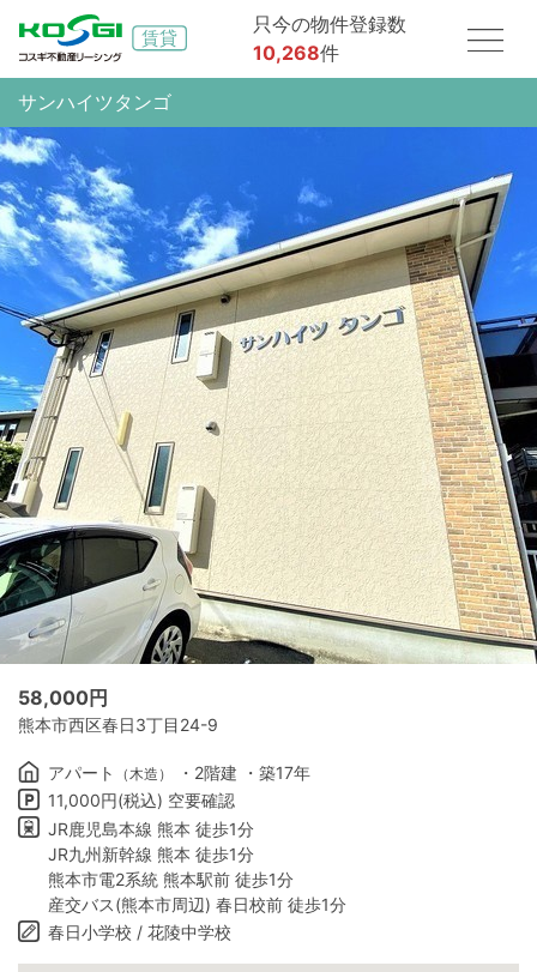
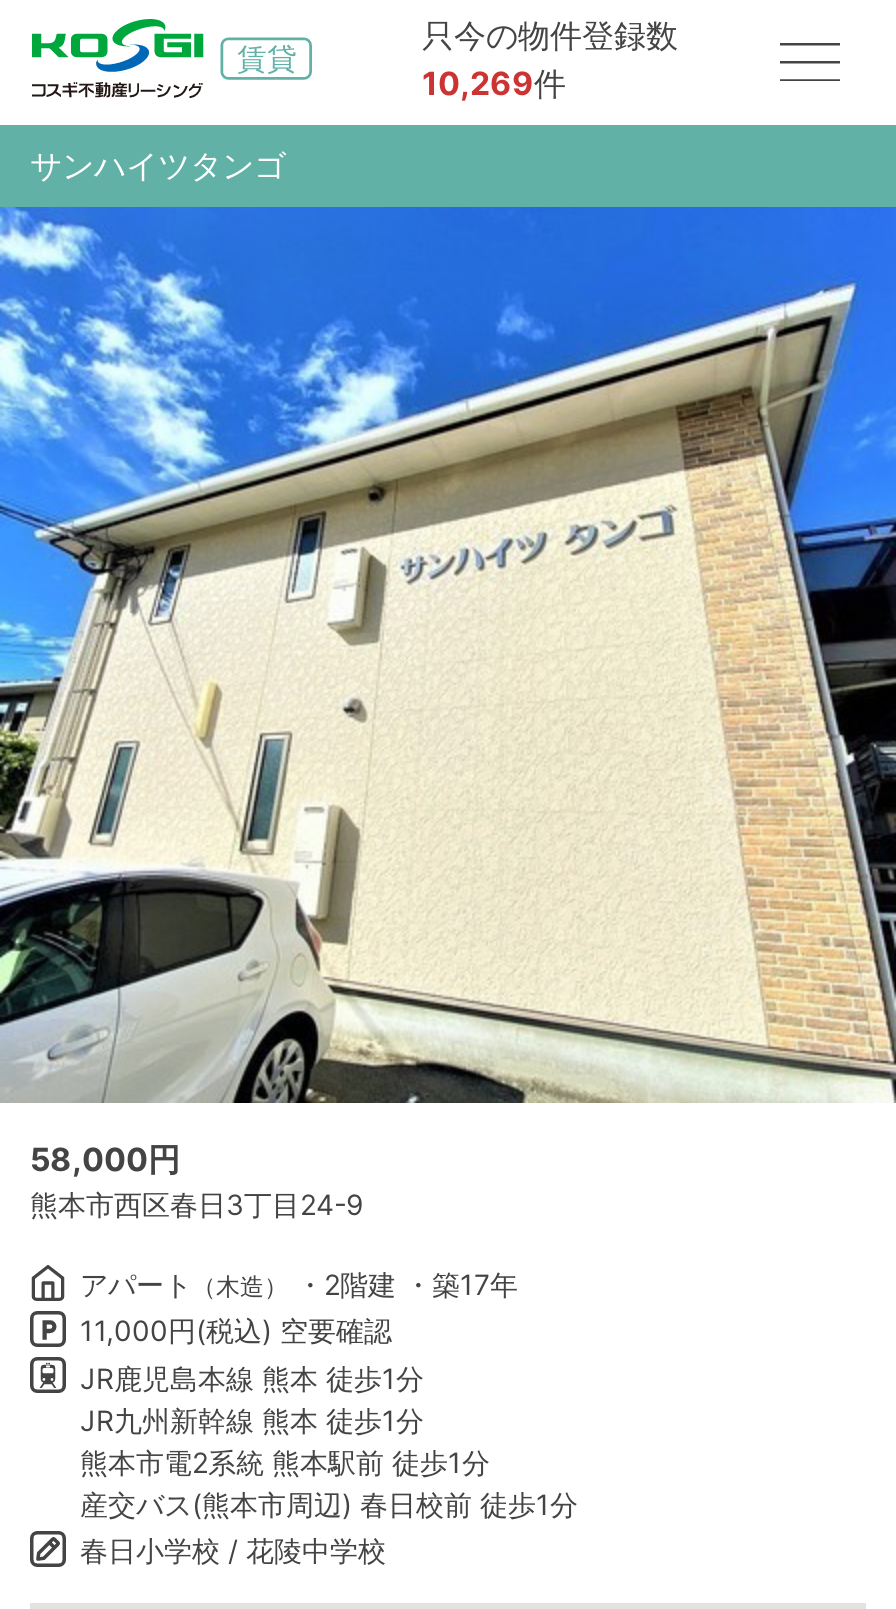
- 10,268件
+ 10,269件
